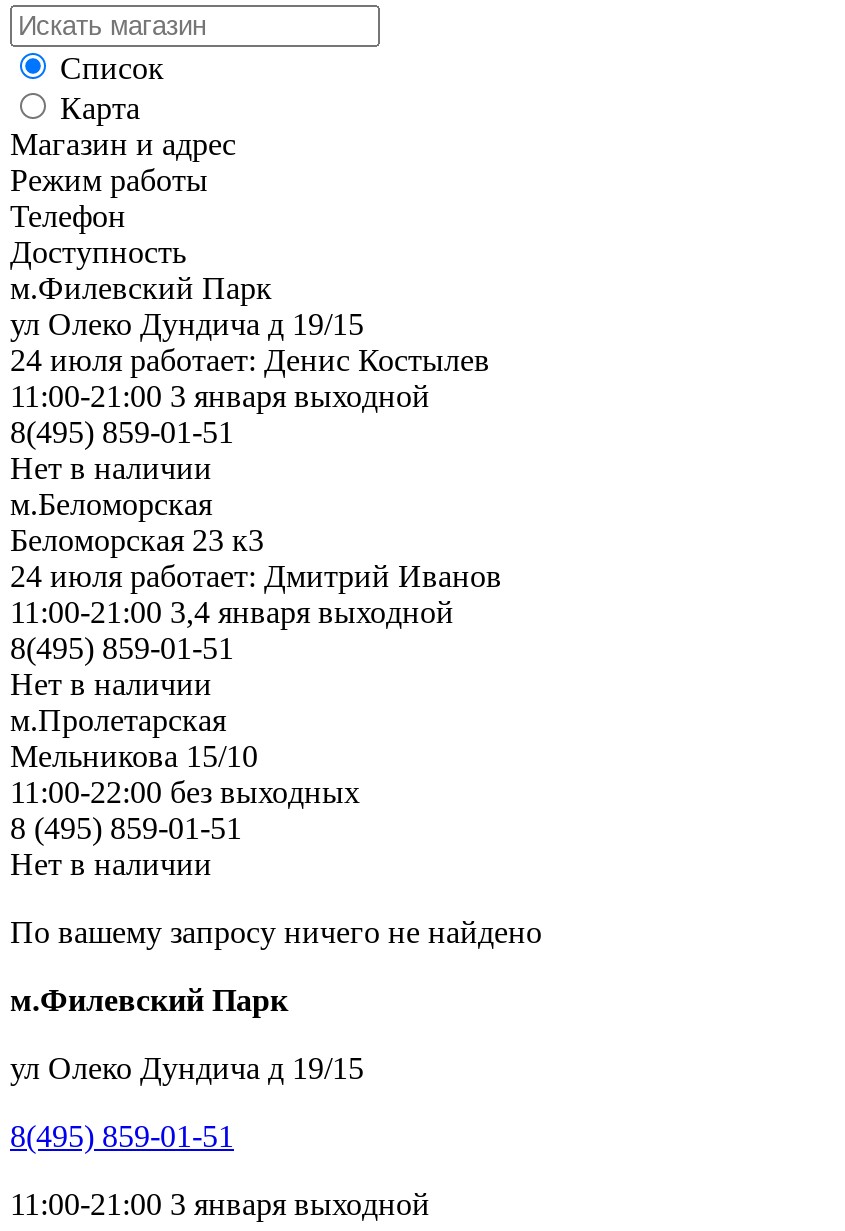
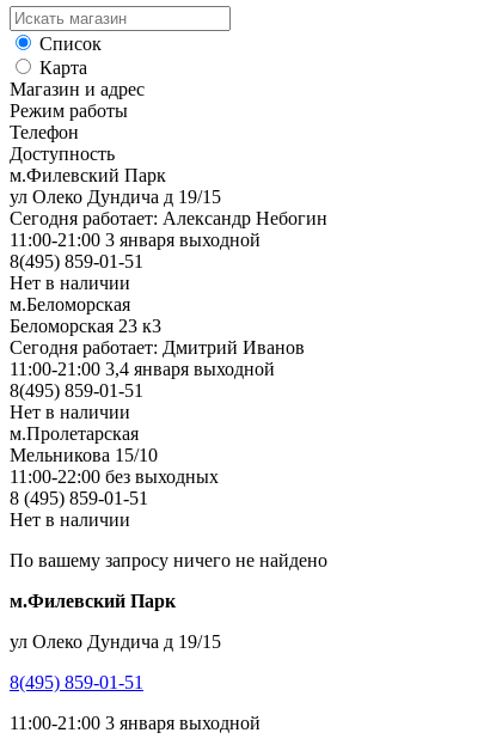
- 24 июля работает: Денис Костылев
+ Сегодня работает: Александр Небогин

- 24 июля работает: Дмитрий Иванов
+ Сегодня работает: Дмитрий Иванов
